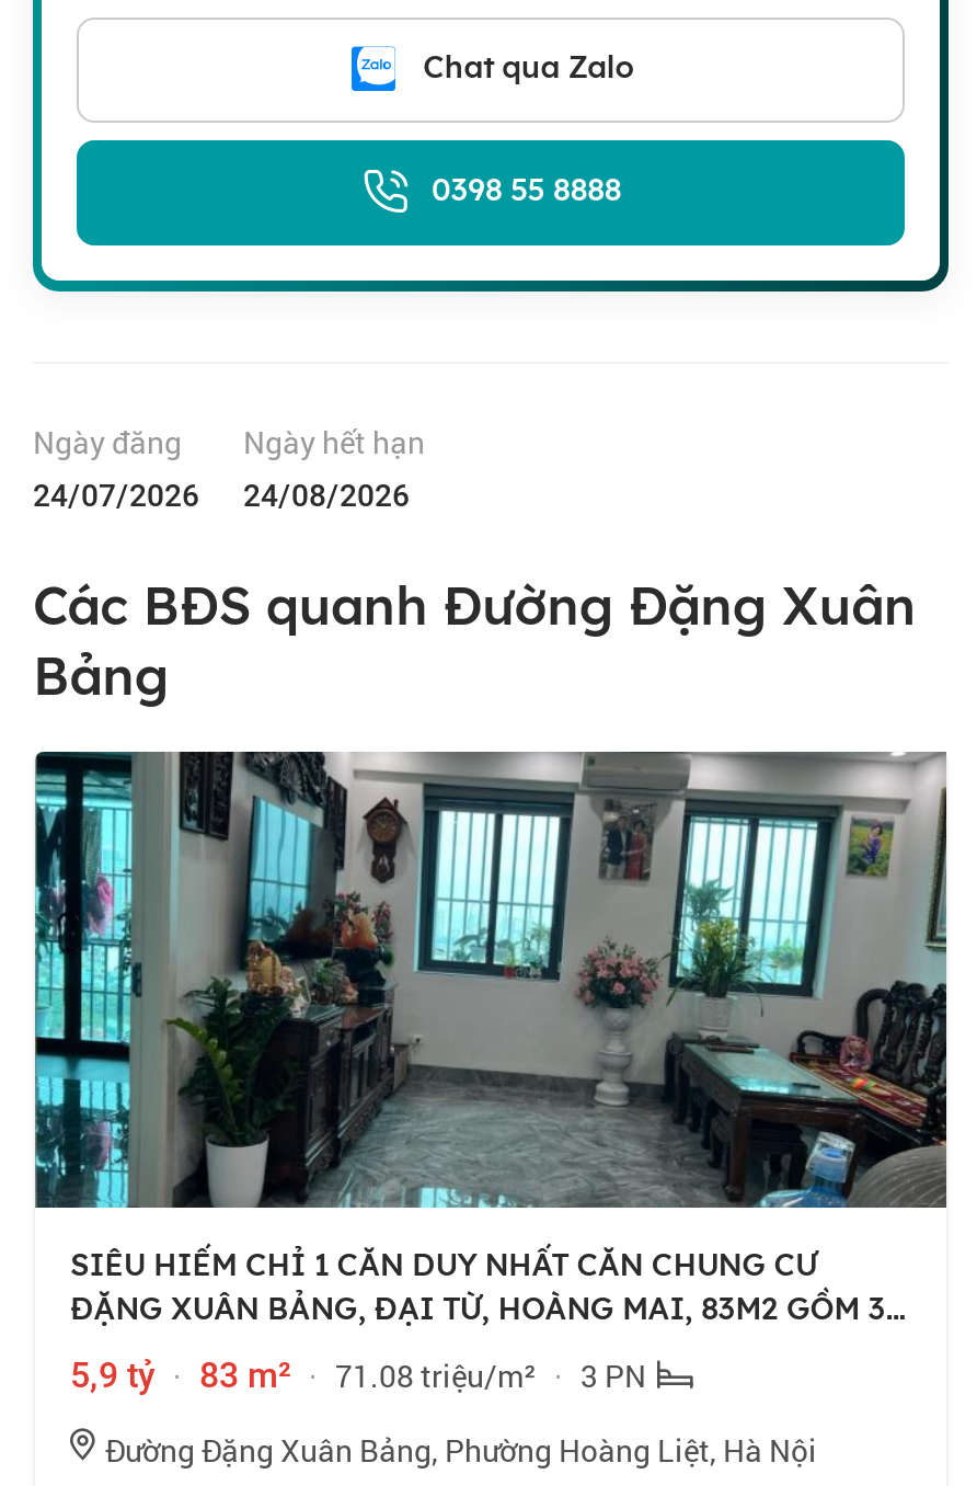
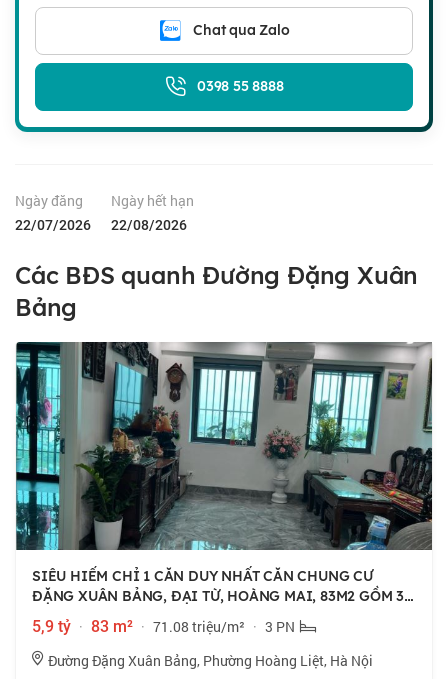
- 24/07/2026
+ 22/07/2026

- 24/08/2026
+ 22/08/2026
